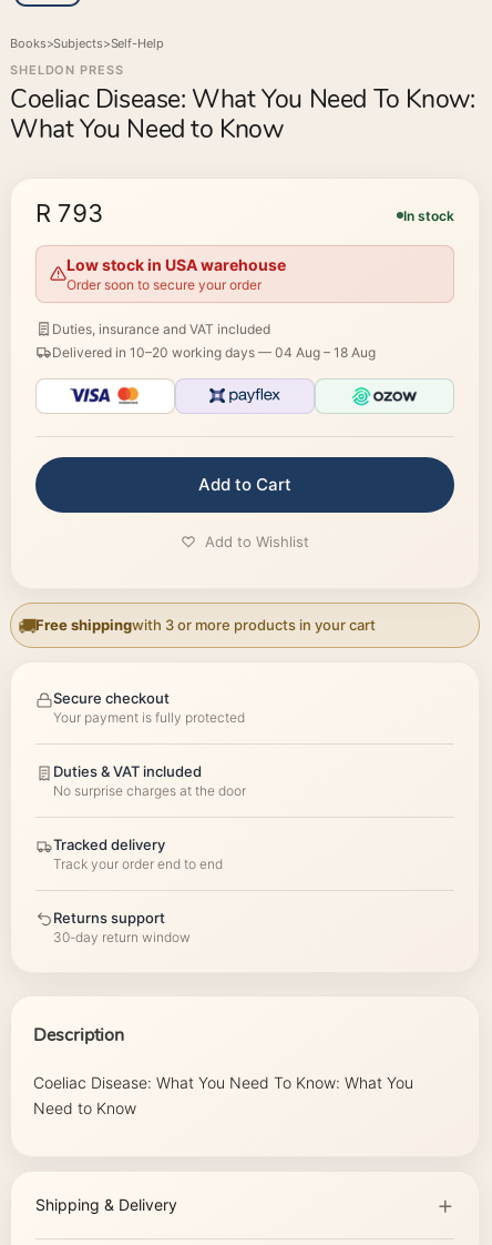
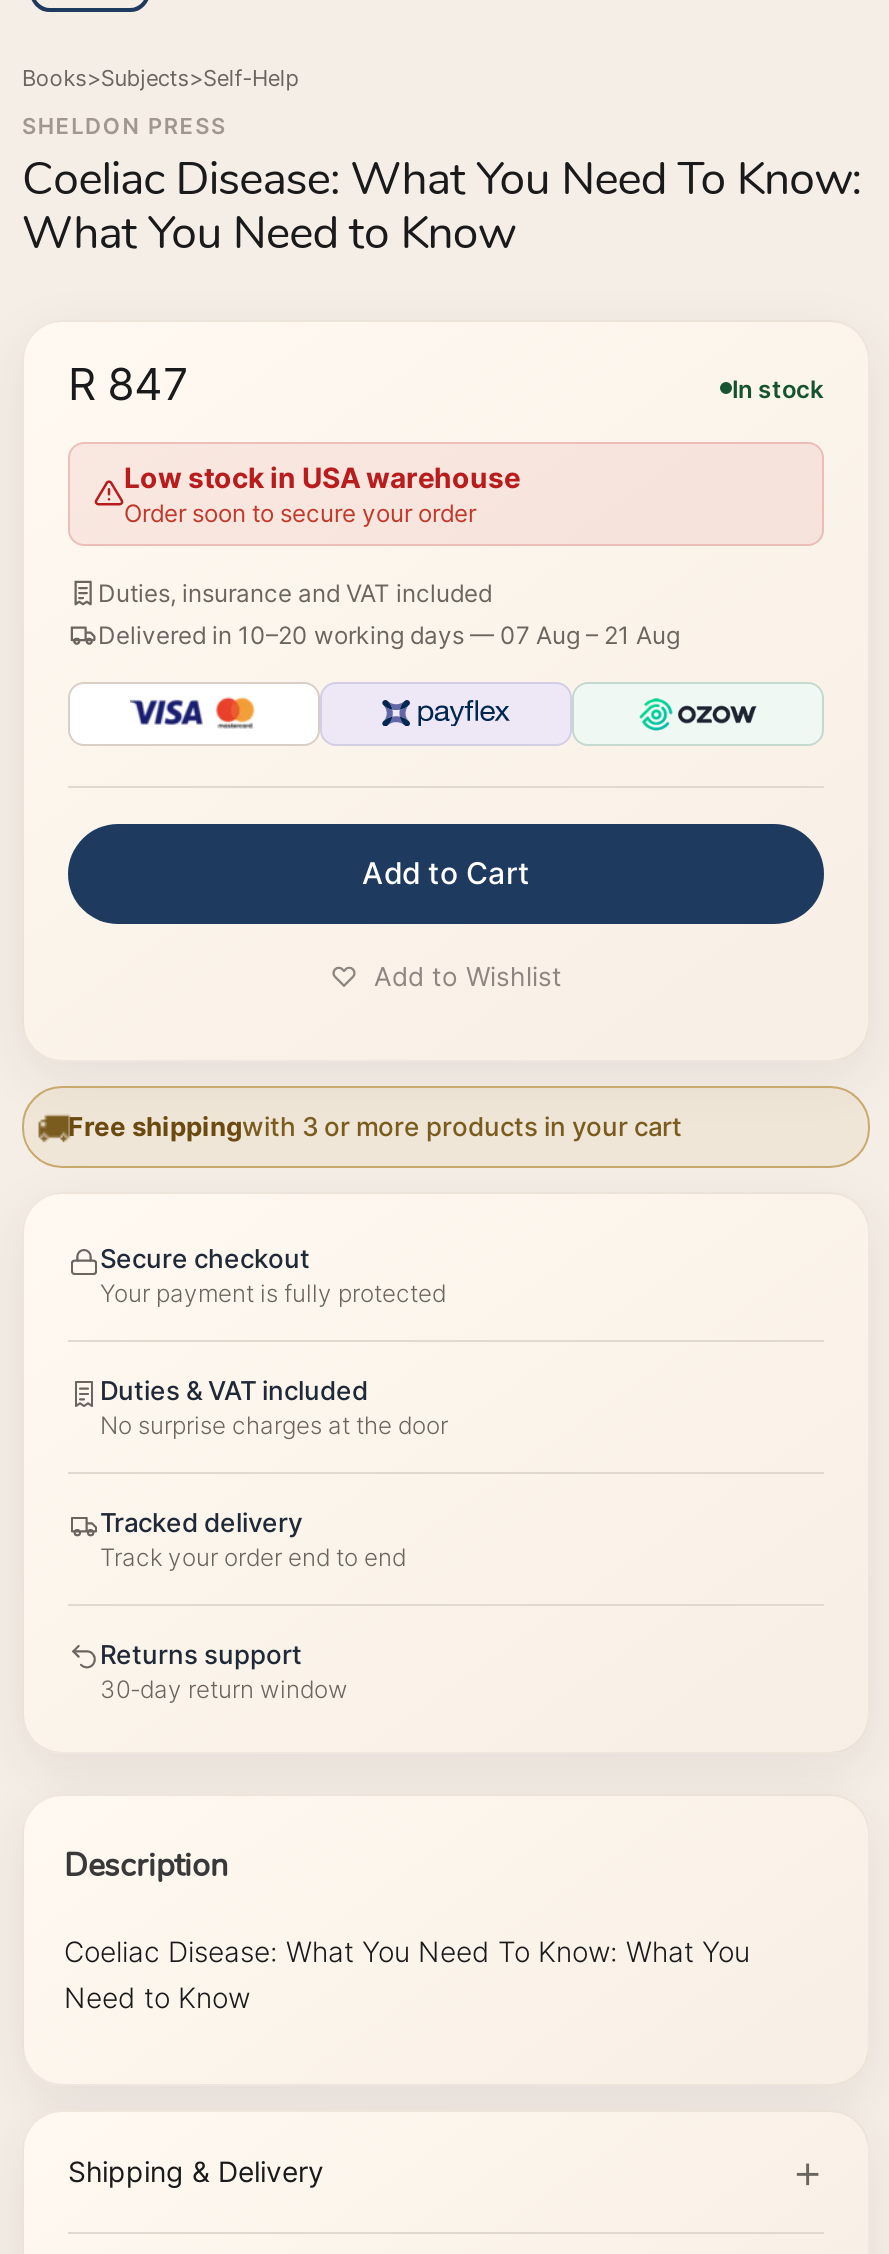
- R 793
+ R 847

- Delivered in 10–20 working days — 04 Aug – 18 Aug
+ Delivered in 10–20 working days — 07 Aug – 21 Aug
